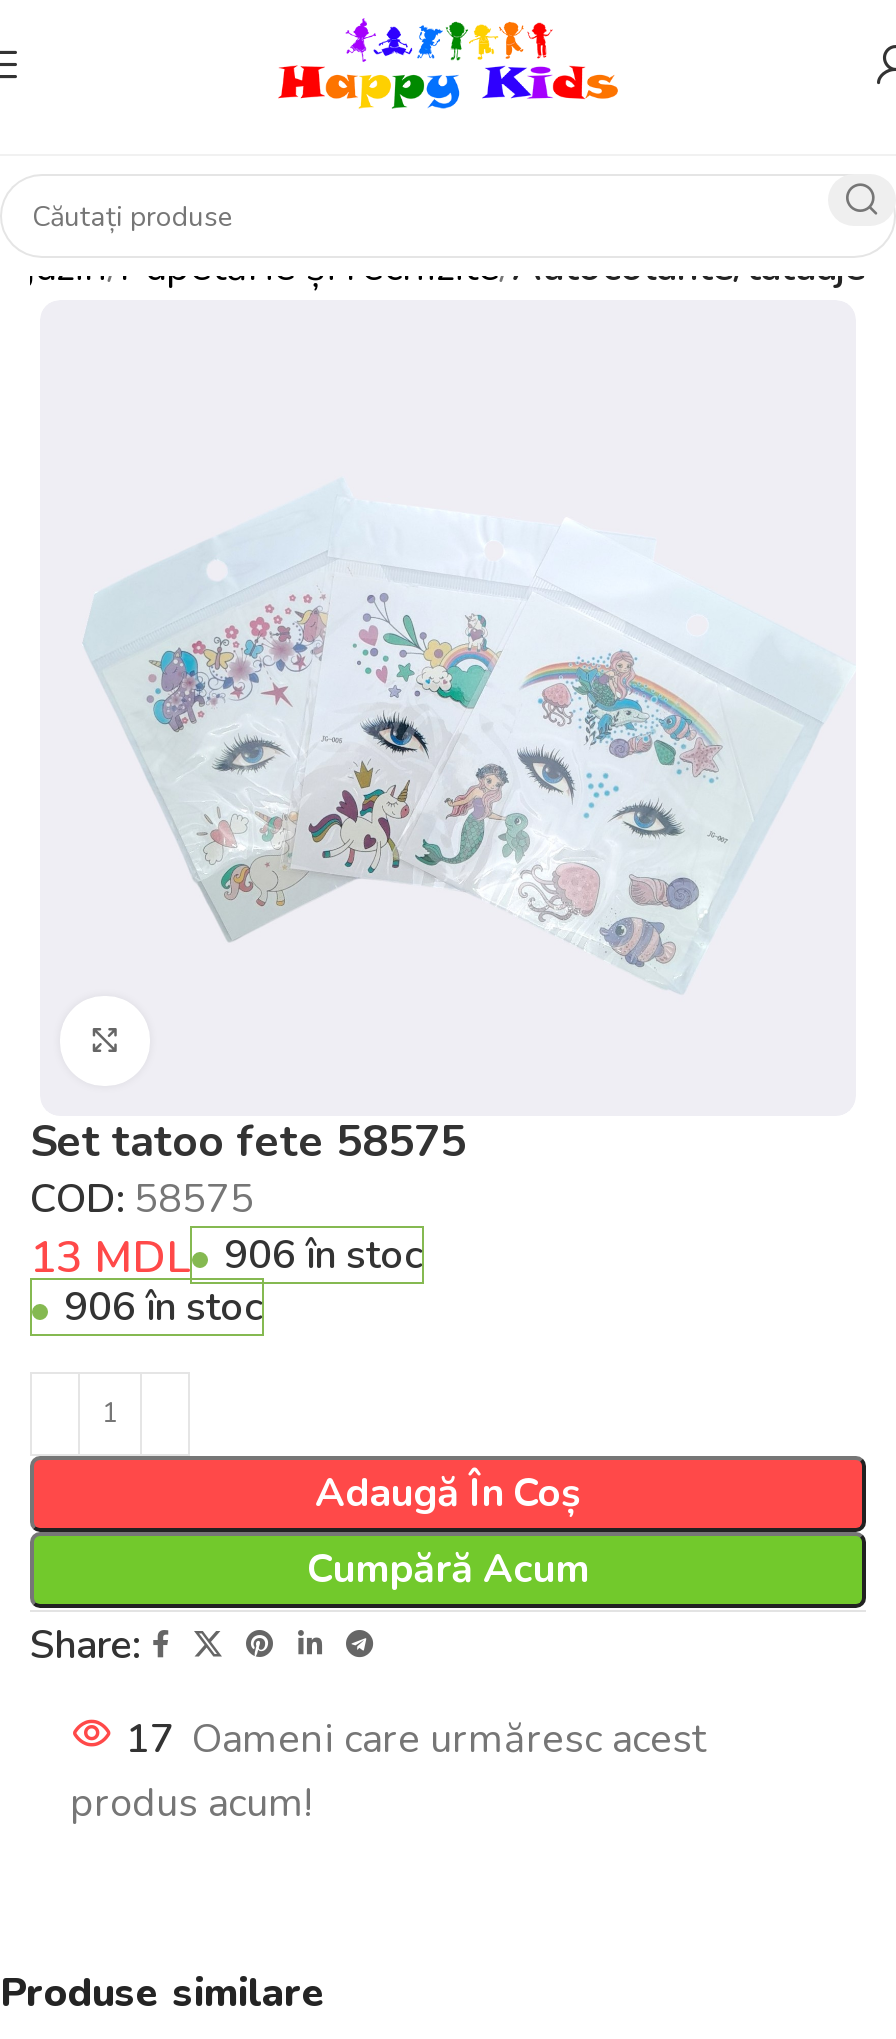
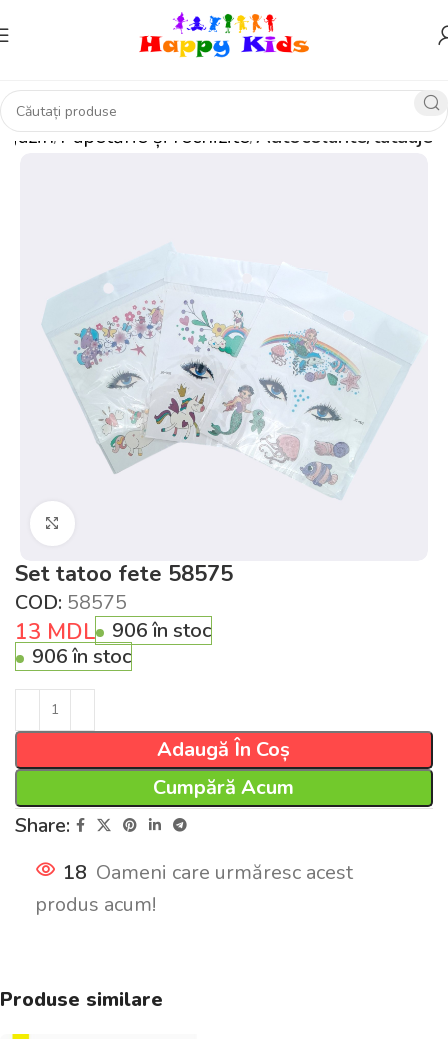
- 17 Oameni care urmăresc acest
+ 18 Oameni care urmăresc acest
